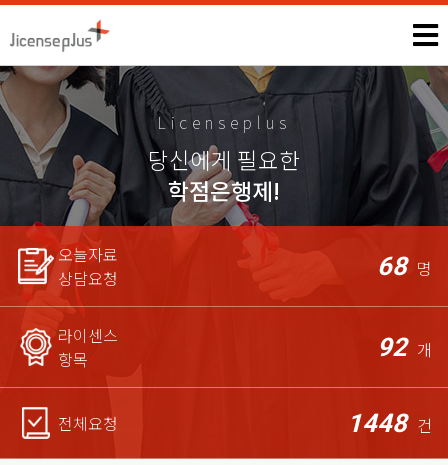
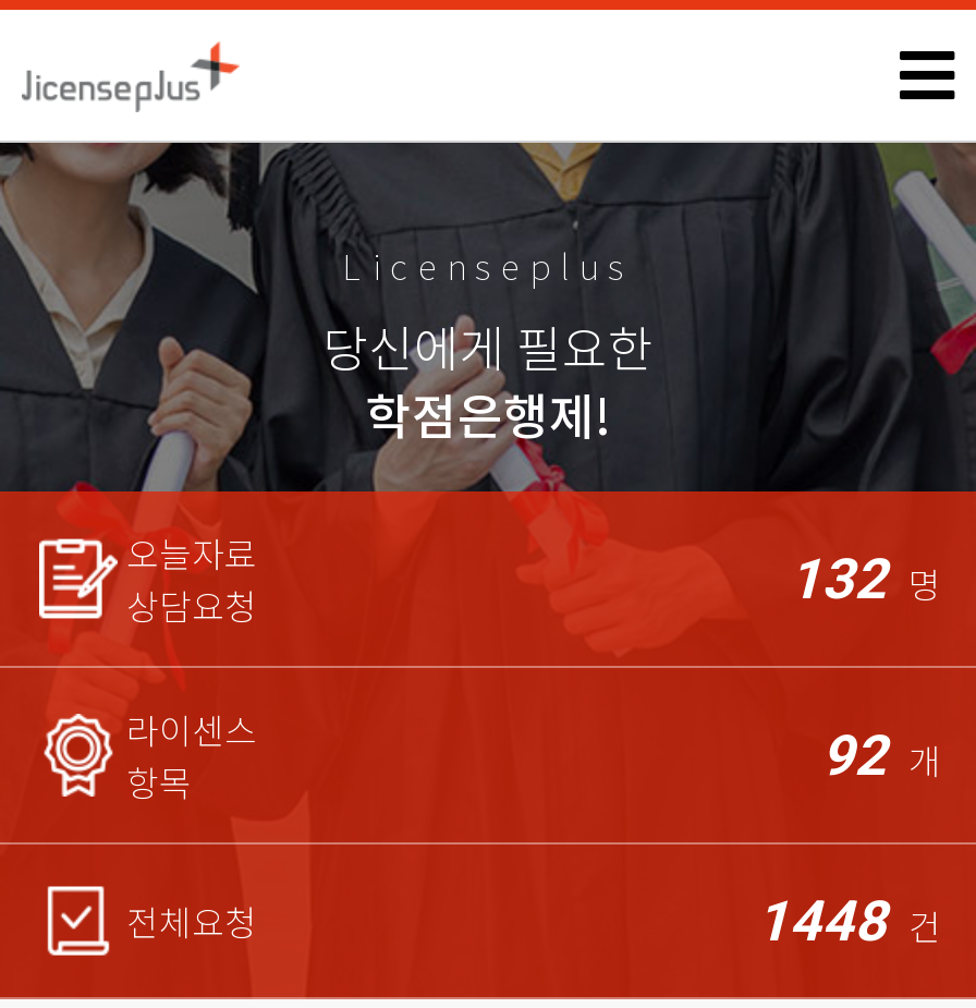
- 68 명
+ 132 명
